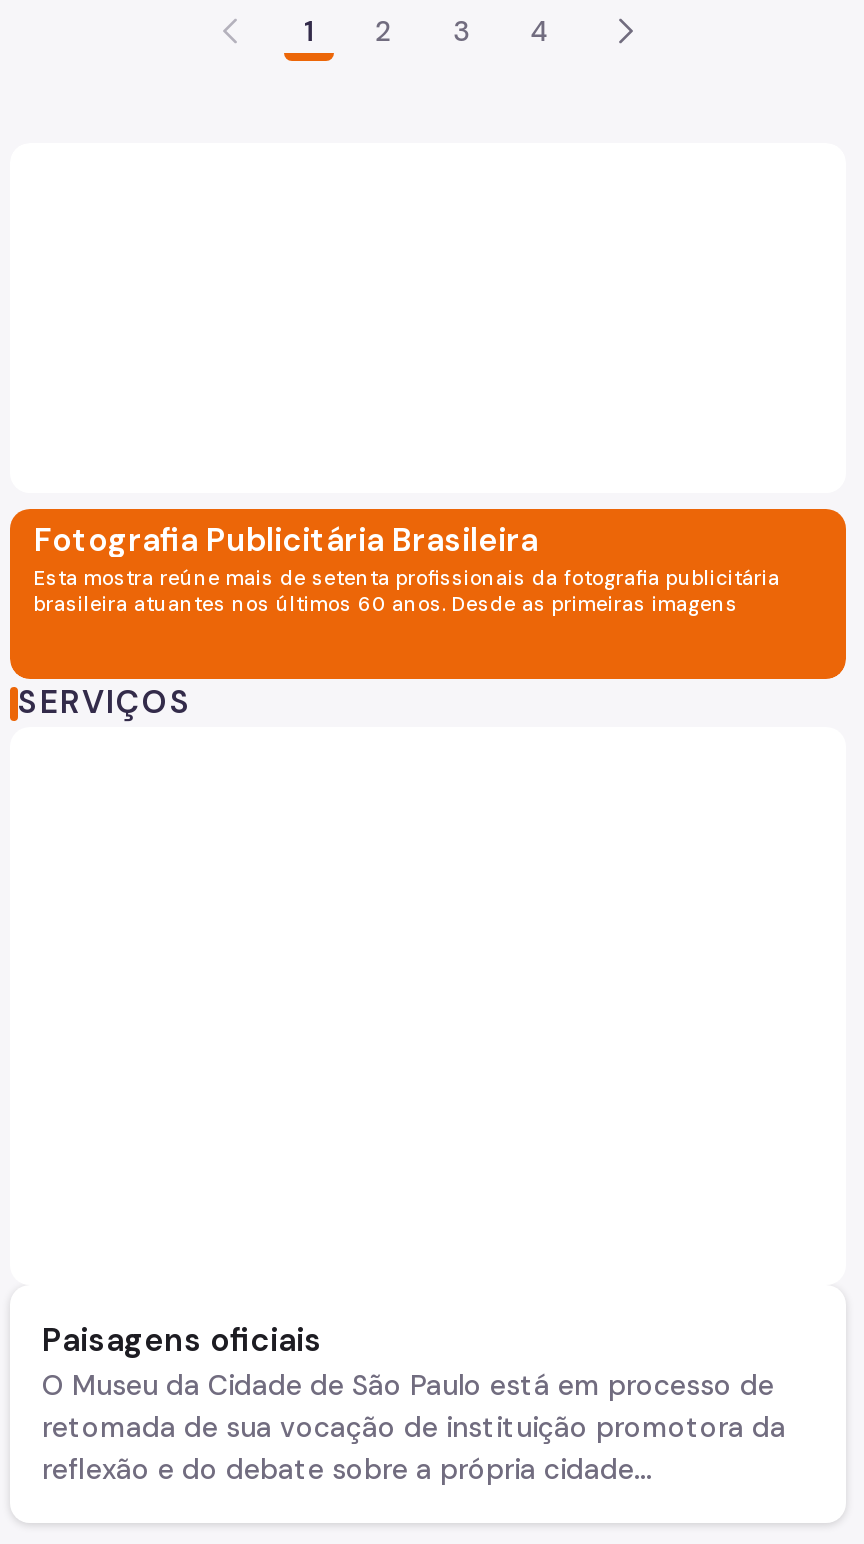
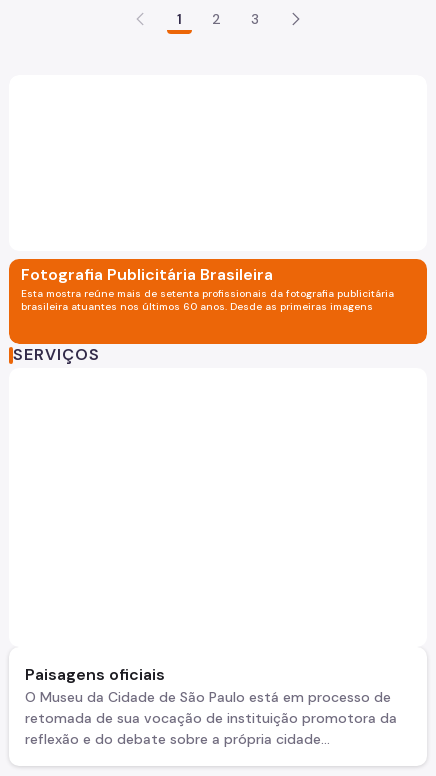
- 4
